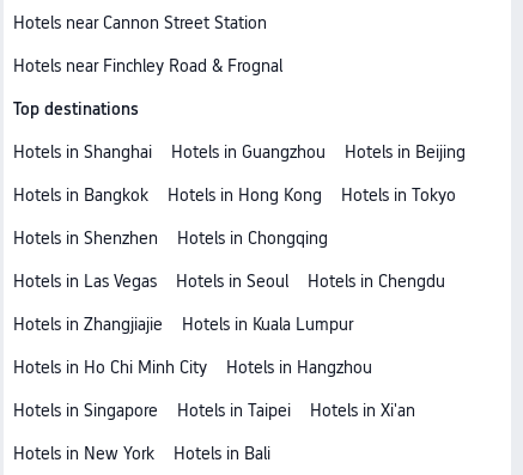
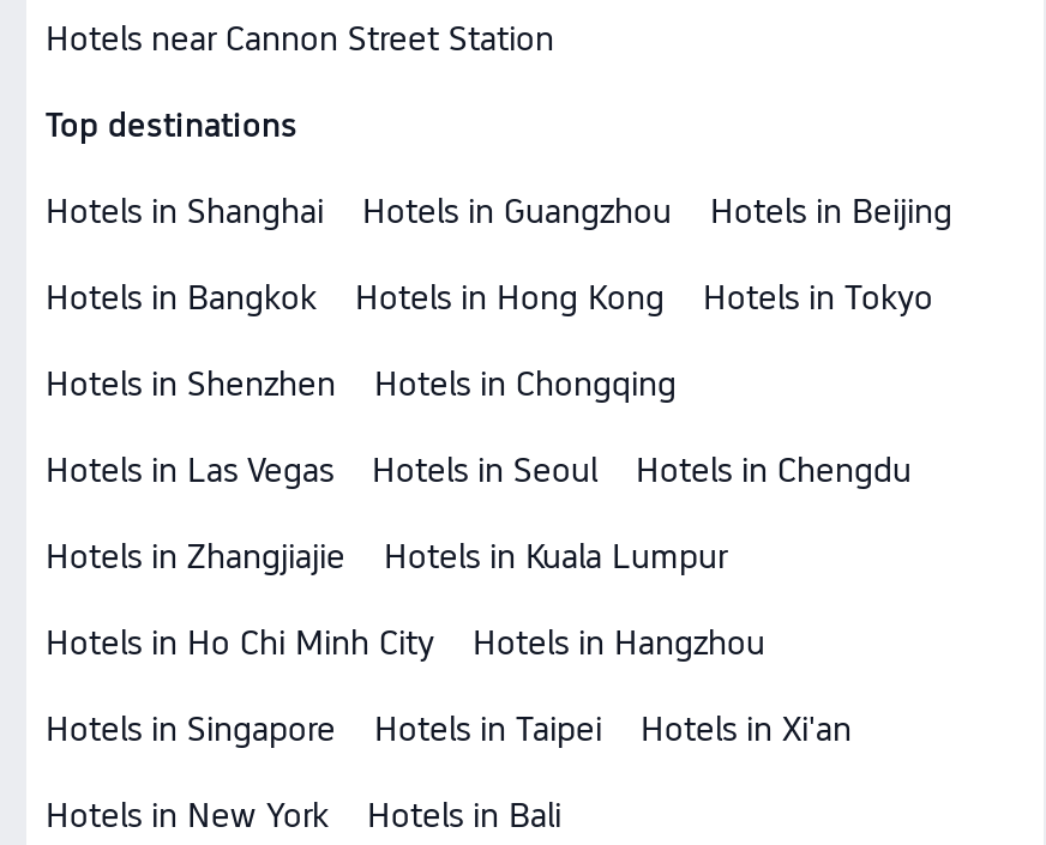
- Hotels near Finchley Road & Frognal
